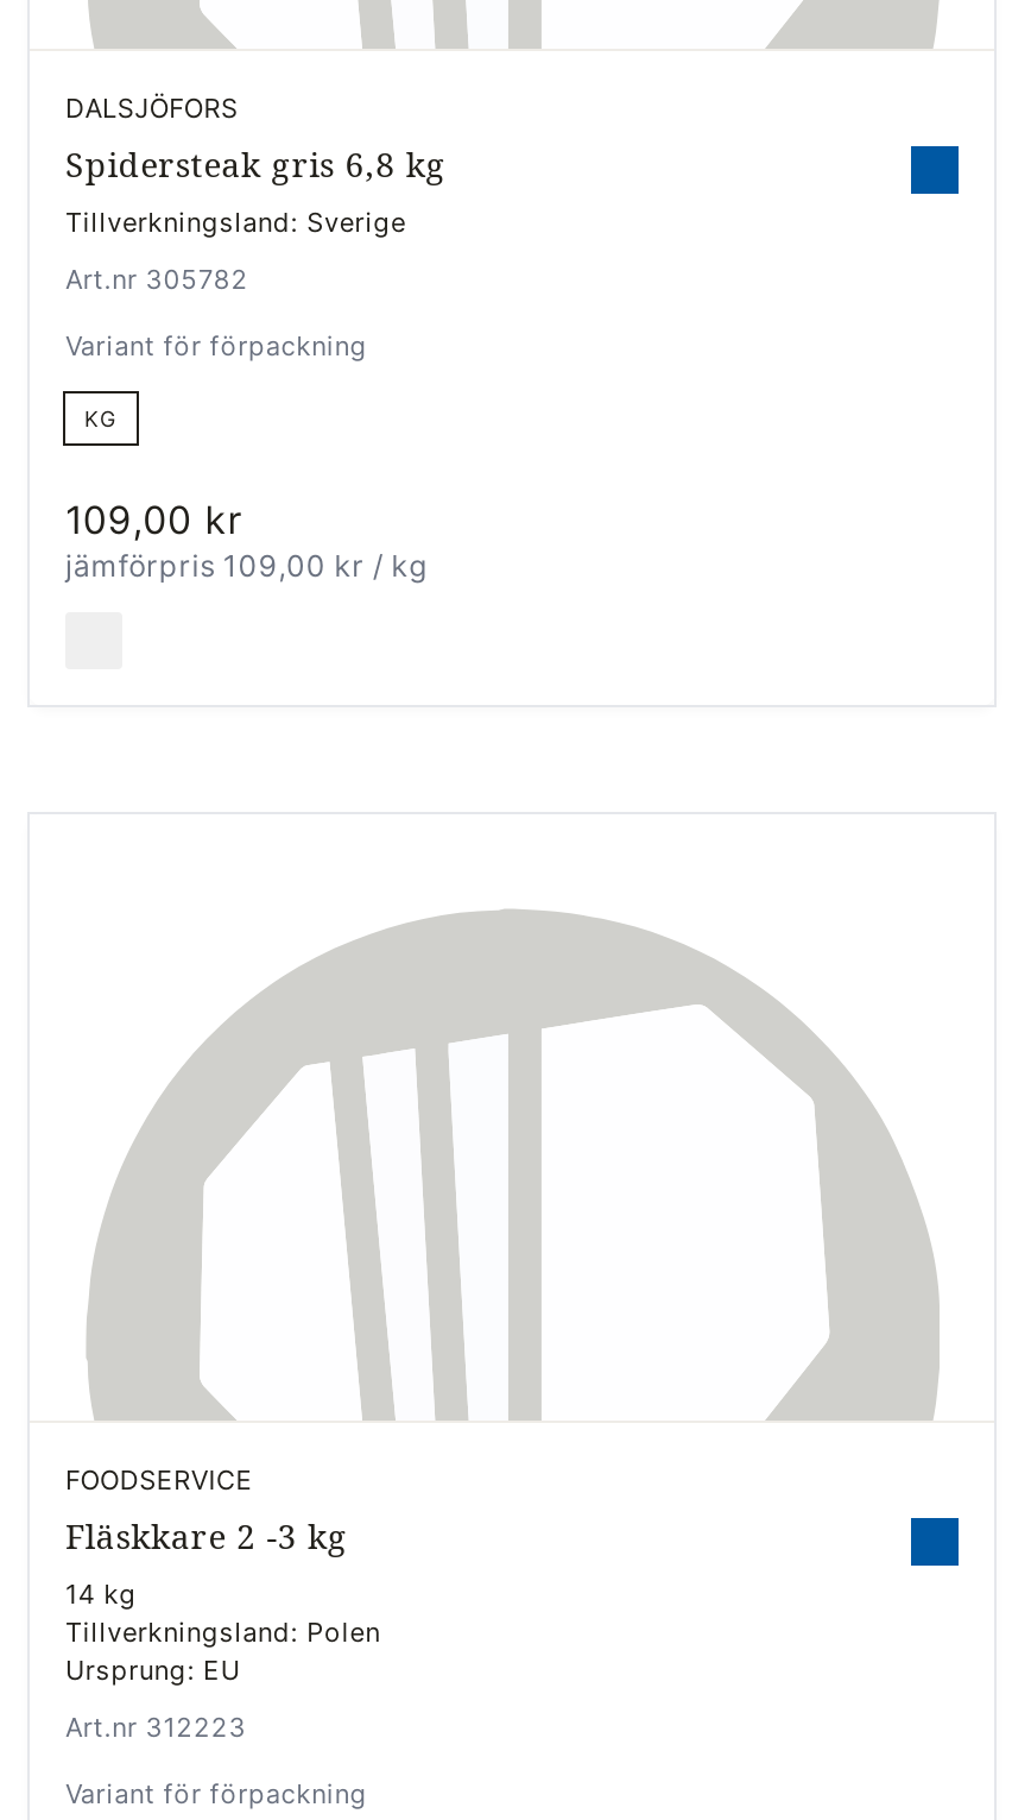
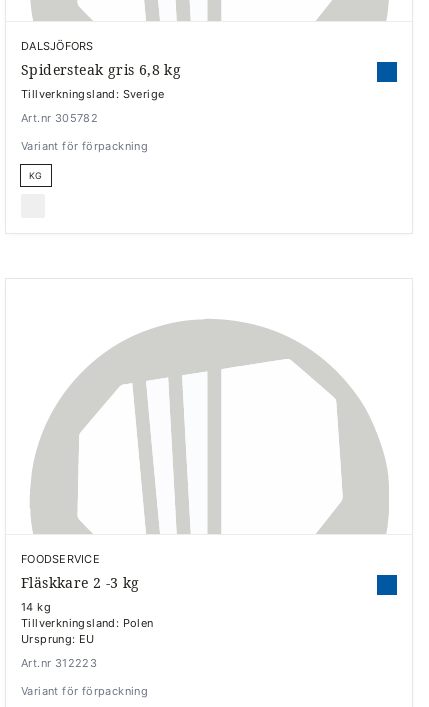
- 109,00 kr
- jämförpris 109,00 kr / kg
